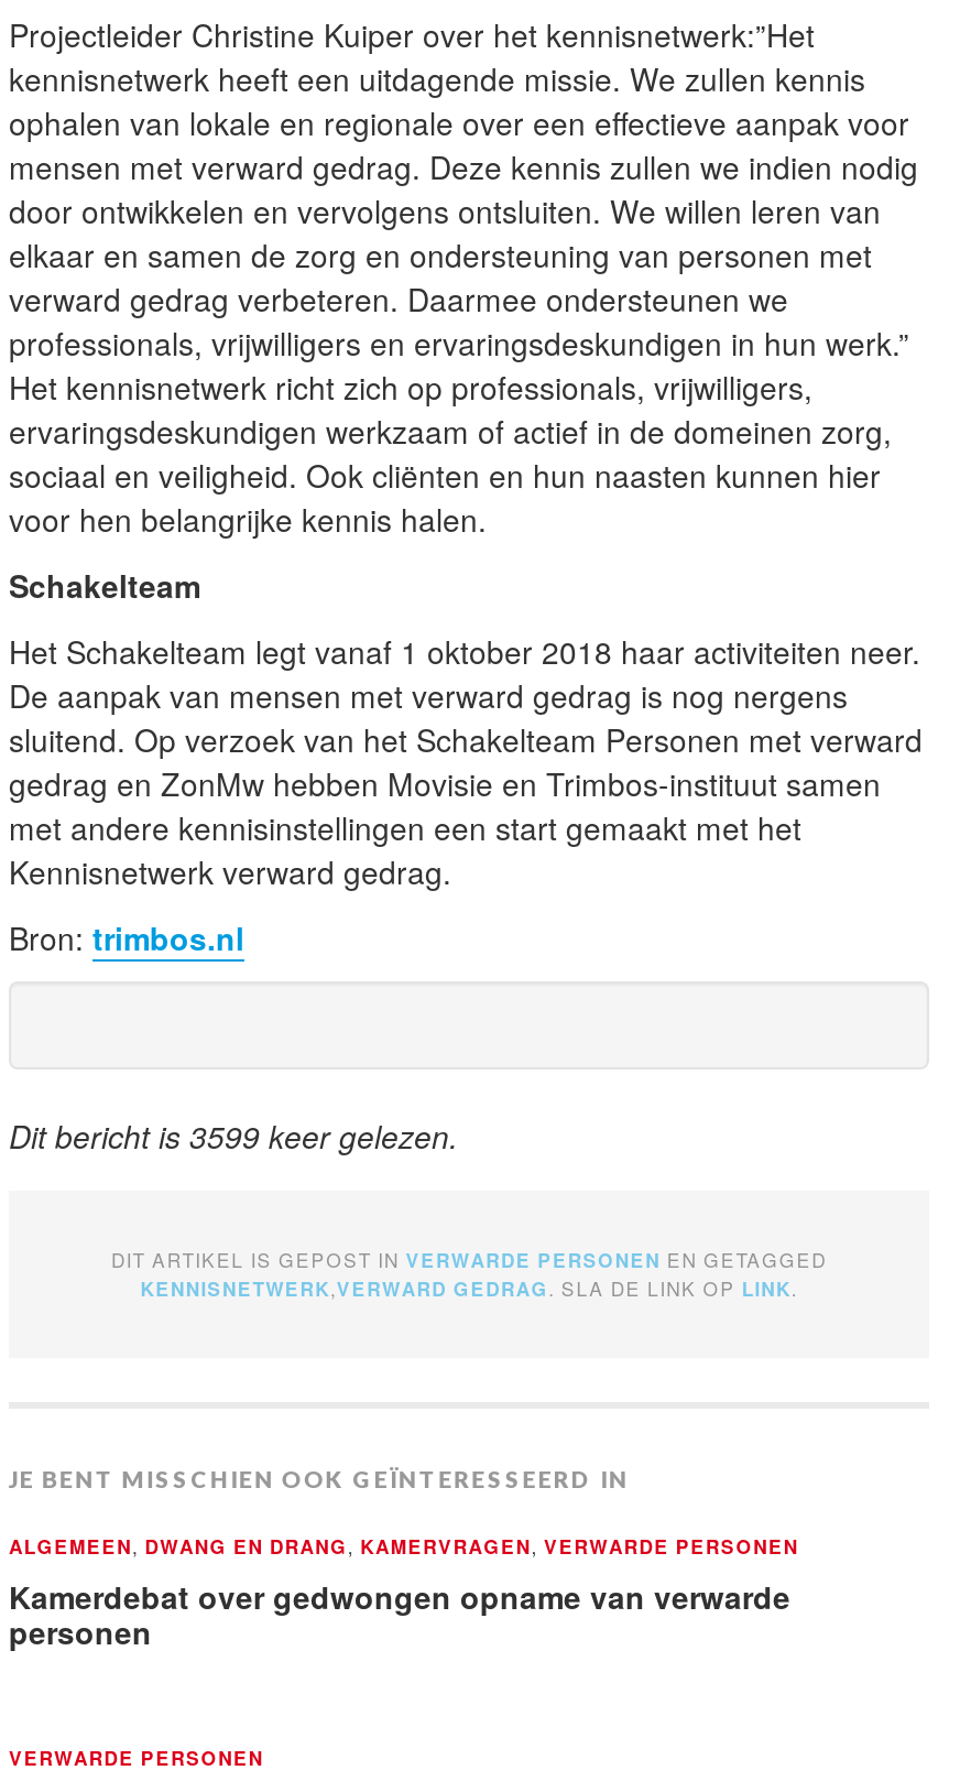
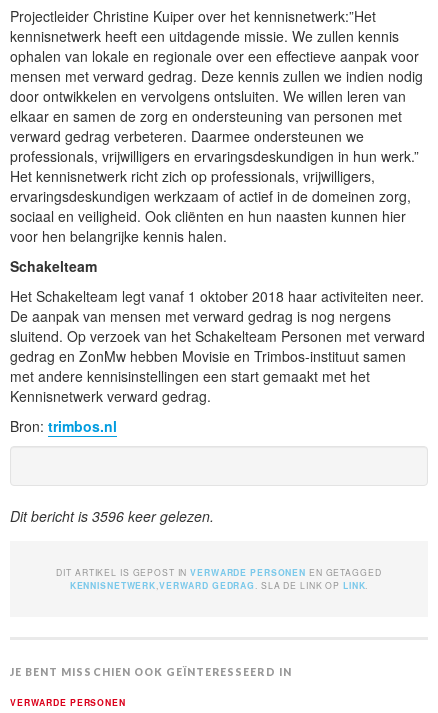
- Dit bericht is 3599 keer gelezen.
+ Dit bericht is 3596 keer gelezen.

- ALGEMEEN, DWANG EN DRANG, KAMERVRAGEN, VERWARDE PERSONEN
- Kamerdebat over gedwongen opname van verwarde
- personen
